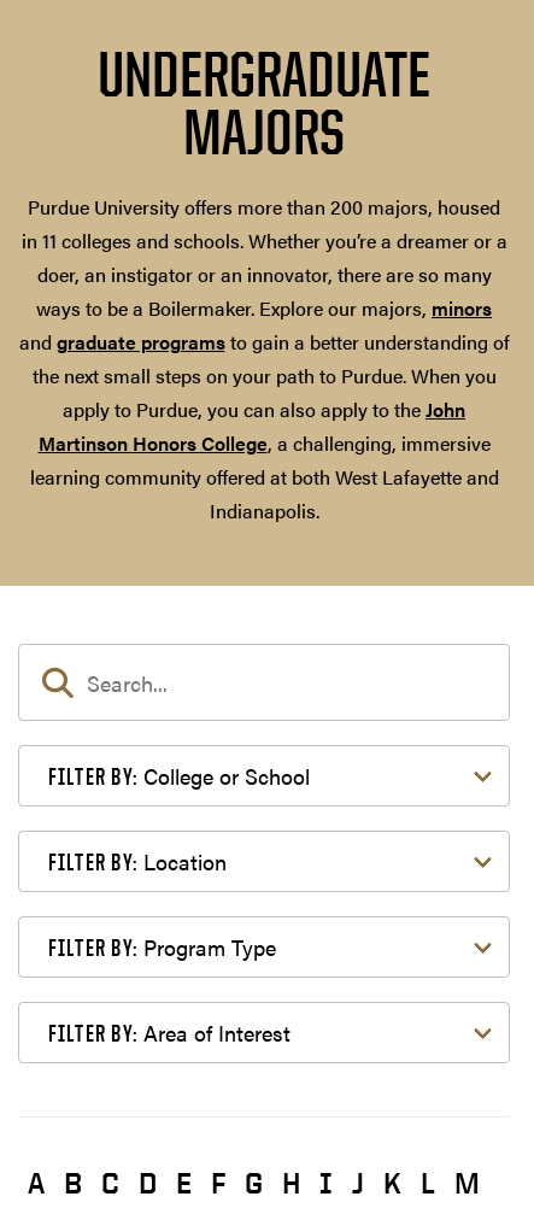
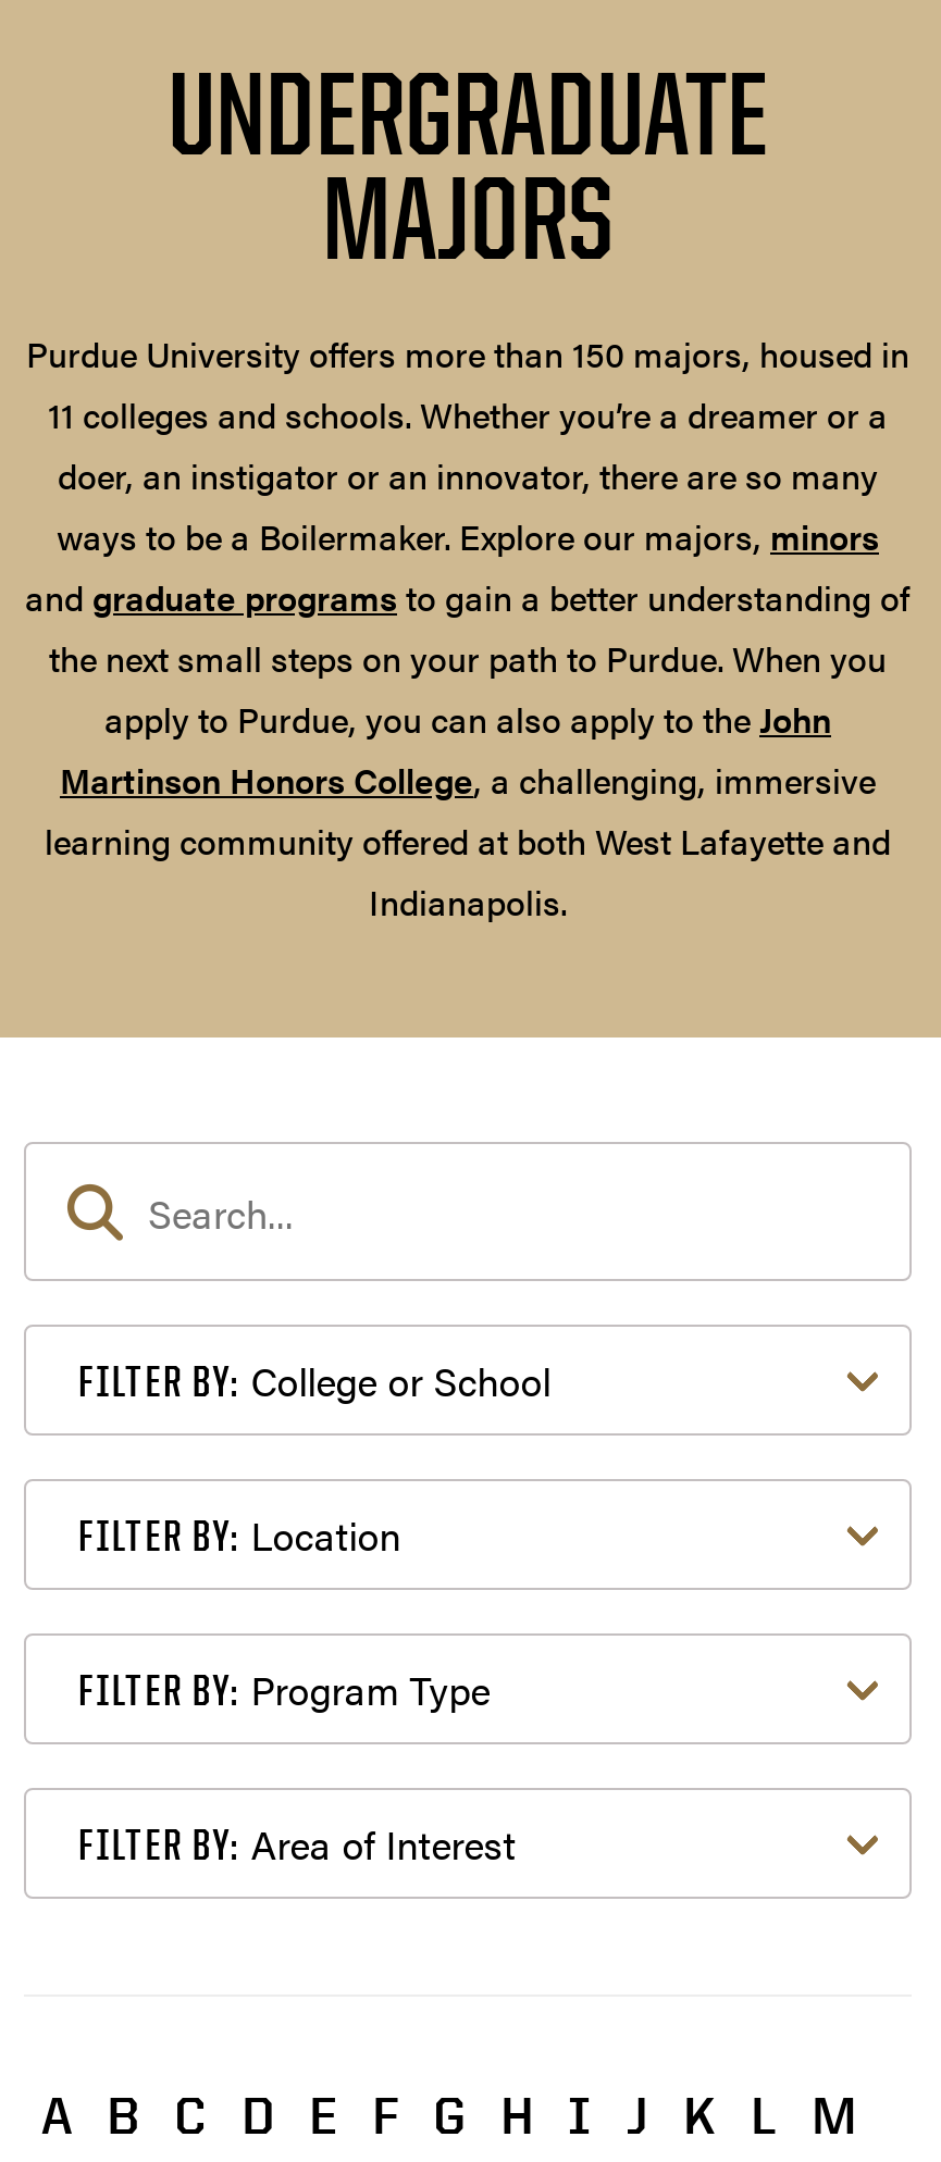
- Purdue University offers more than 200 majors, housed
- in 11 colleges and schools. Whether you’re a dreamer or a
+ Purdue University offers more than 150 majors, housed in
+ 11 colleges and schools. Whether you’re a dreamer or a
